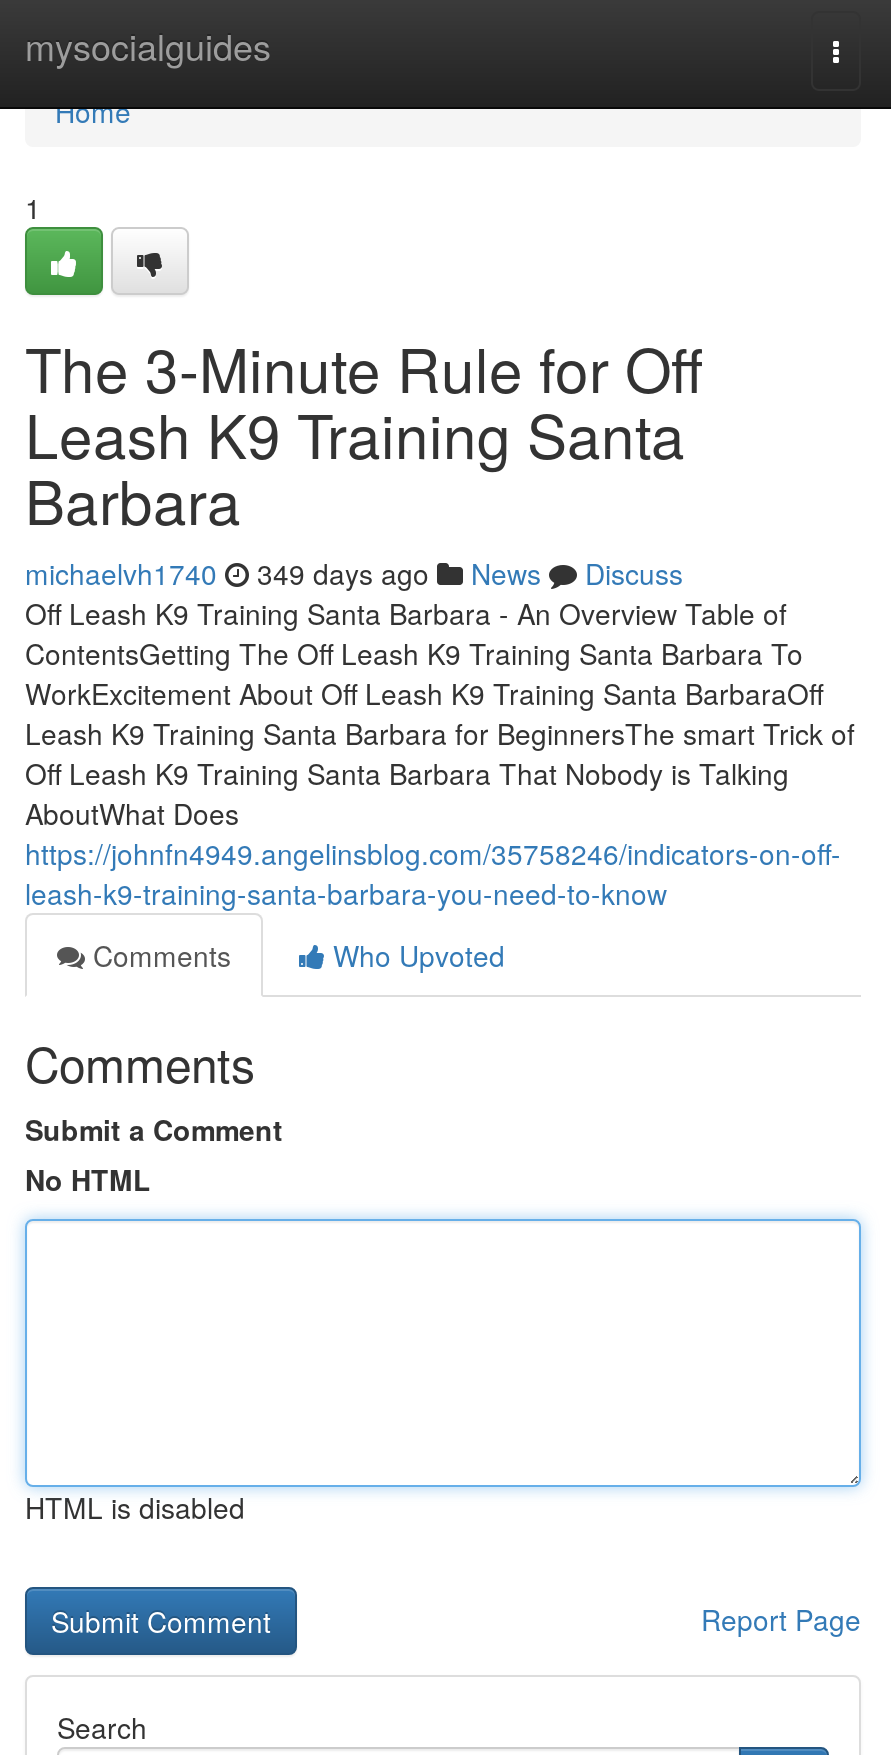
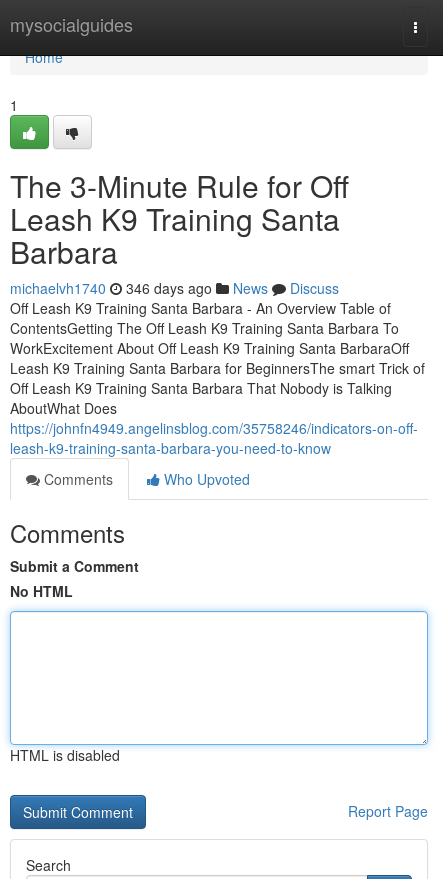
- michaelvh1740 349 days ago News Discuss
+ michaelvh1740 346 days ago News Discuss
